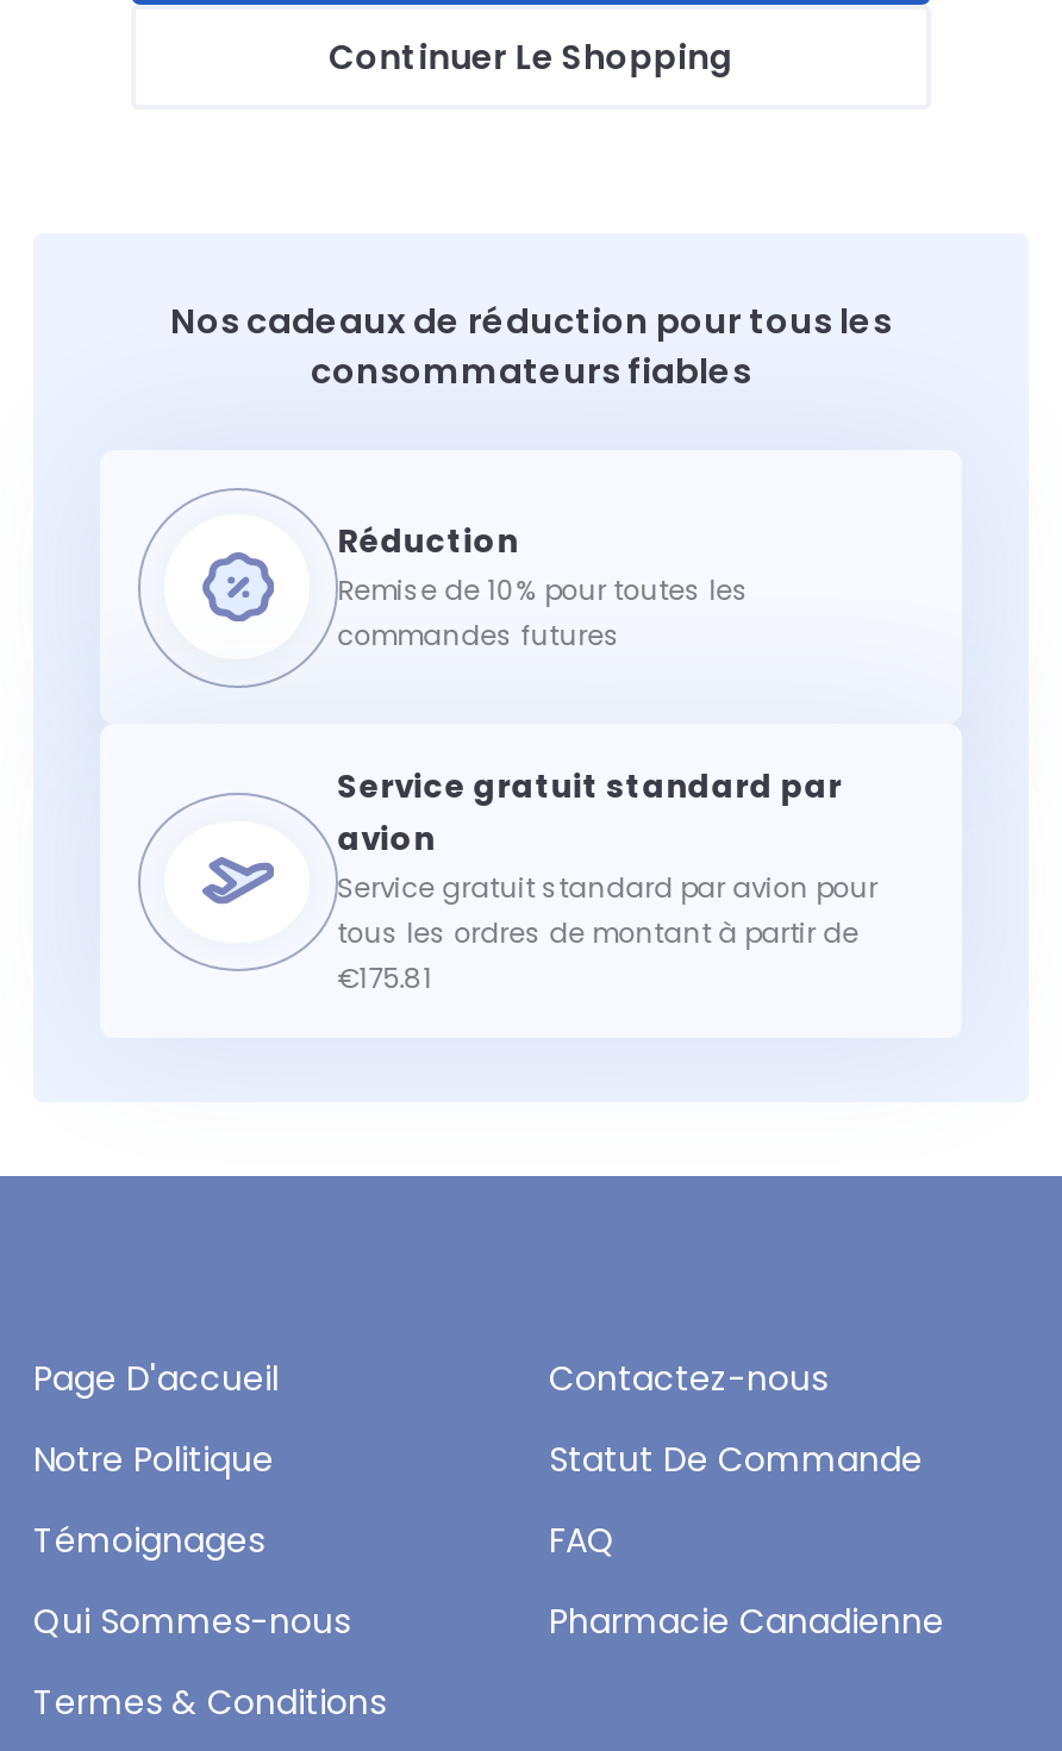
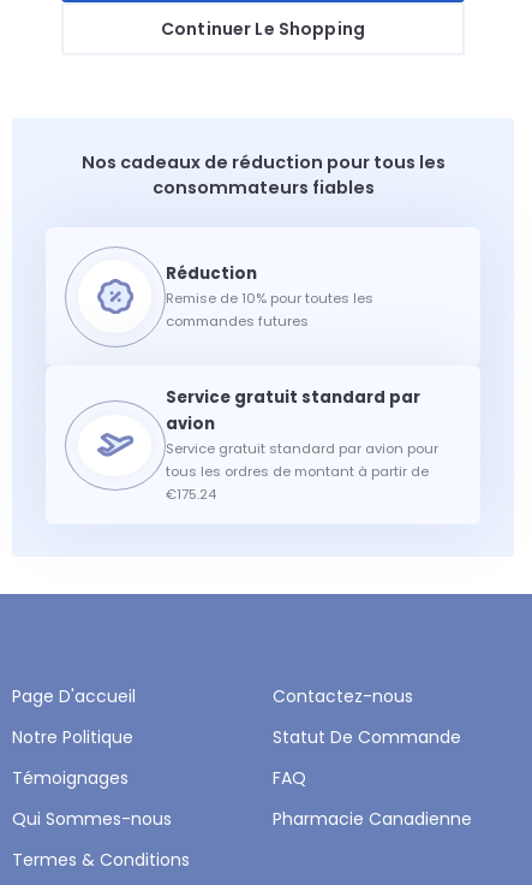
- €175.81
+ €175.24
